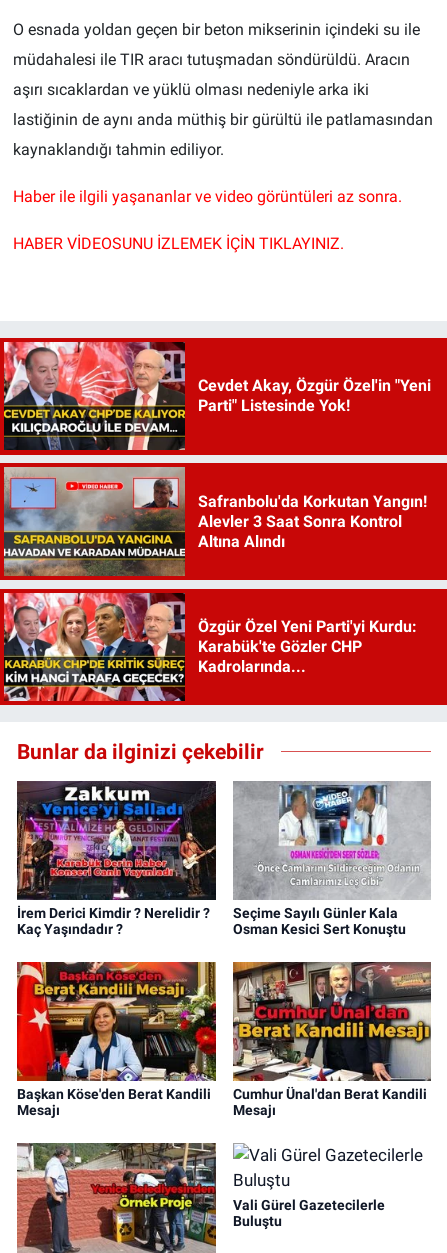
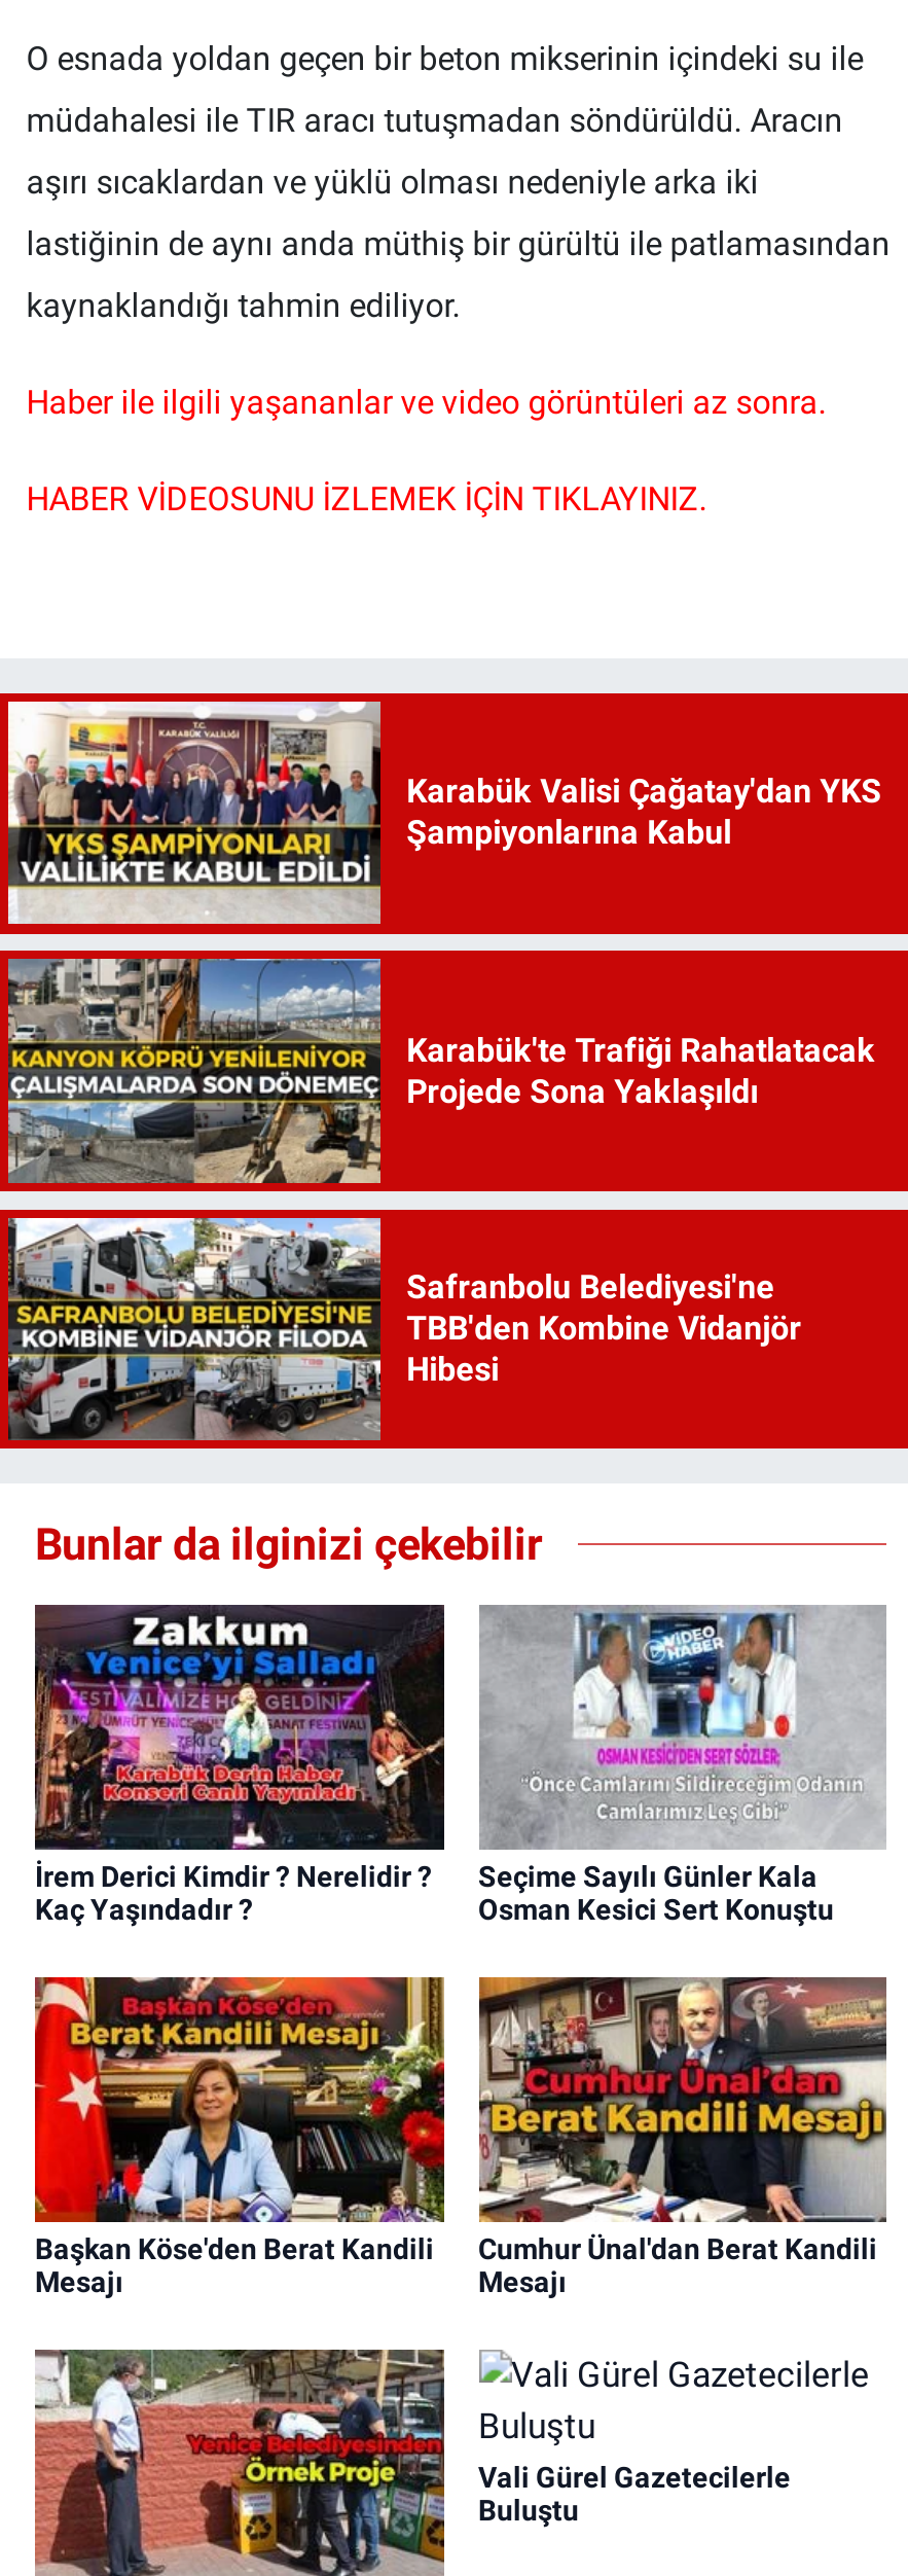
- [image]
- Cevdet Akay, Özgür Özel'in "Yeni
- Parti" Listesinde Yok!
+ [image]
+ Karabük Valisi Çağatay'dan YKS
+ Şampiyonlarına Kabul

- [image]
- Safranbolu'da Korkutan Yangın!
- Alevler 3 Saat Sonra Kontrol
- Altına Alındı
+ [image]
+ Karabük'te Trafiği Rahatlatacak
+ Projede Sona Yaklaşıldı

- [image]
- Özgür Özel Yeni Parti'yi Kurdu:
- Karabük'te Gözler CHP
- Kadrolarında...
+ [image]
+ Safranbolu Belediyesi'ne
+ TBB'den Kombine Vidanjör
+ Hibesi
